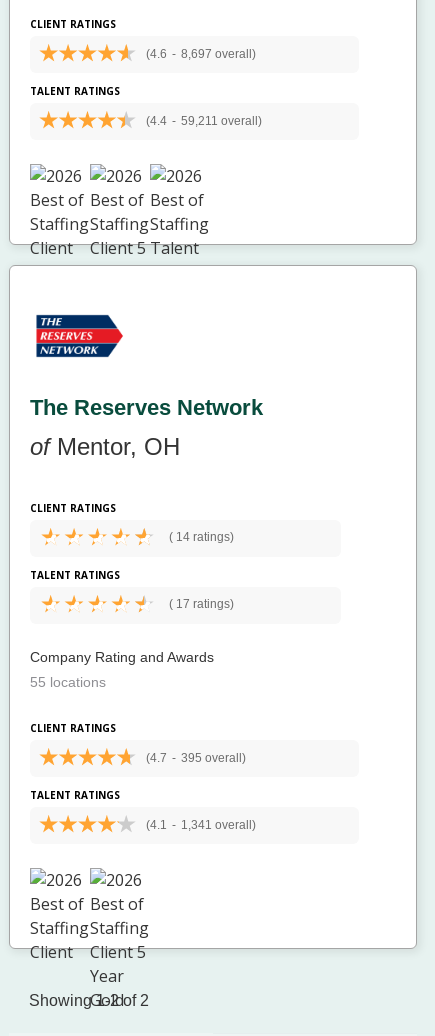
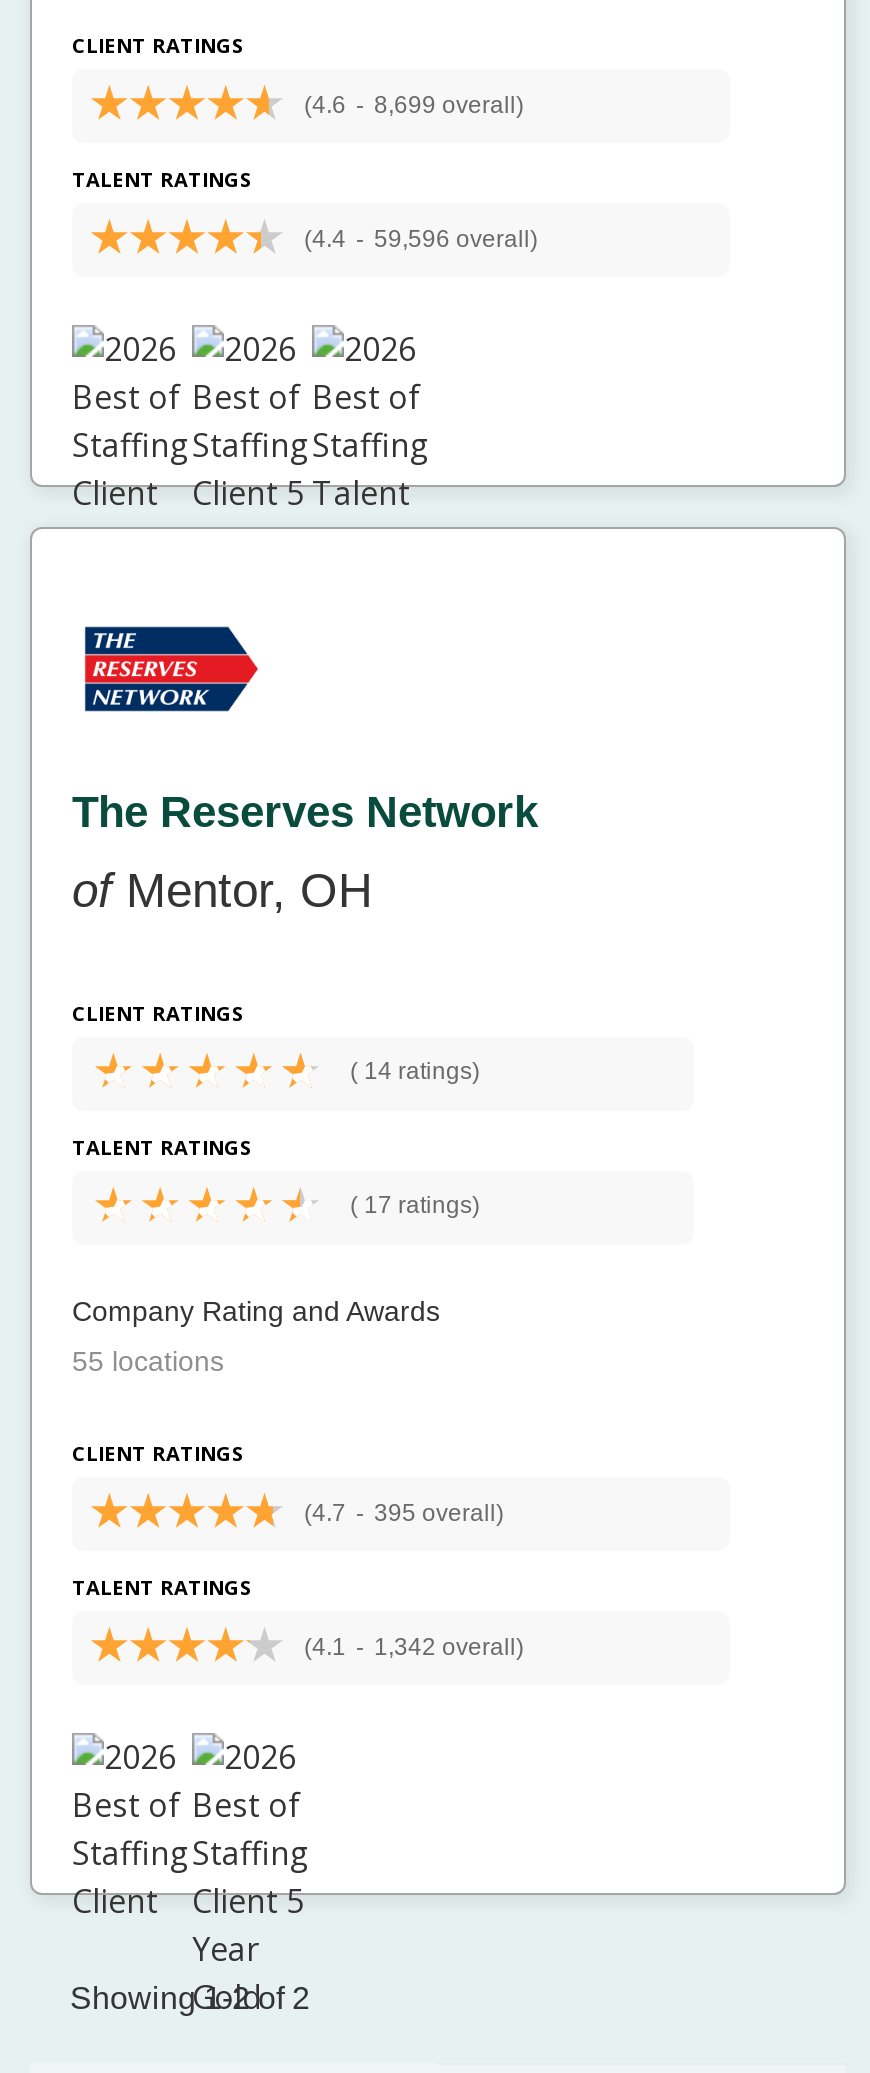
- (4.6 - 8,697 overall)
+ (4.6 - 8,699 overall)

- (4.4 - 59,211 overall)
+ (4.4 - 59,596 overall)

- (4.1 - 1,341 overall)
+ (4.1 - 1,342 overall)
